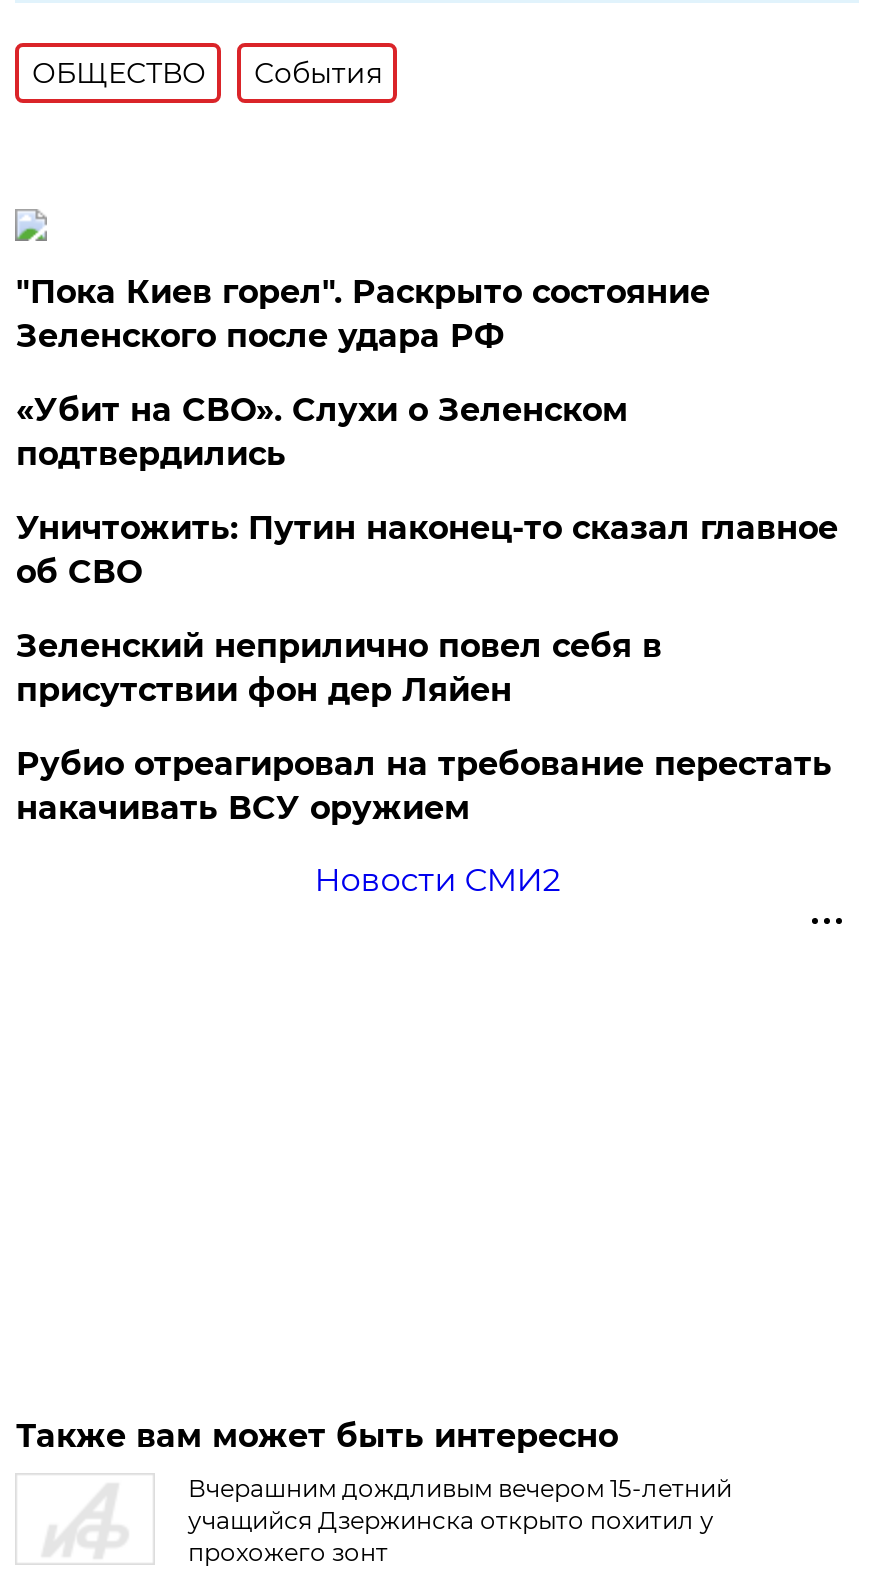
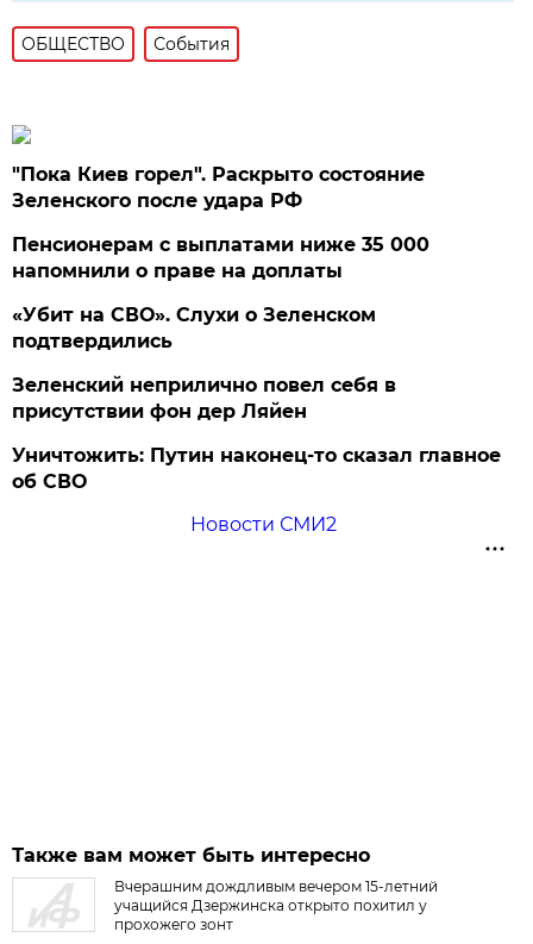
+ Пенсионерам с выплатами ниже 35 000
+ напомнили о праве на доплаты

moved down: «Убит на СВО». Слухи о Зеленском | подтвердились

moved down: Уничтожить: Путин наконец-то сказал главное | об СВО

- Рубио отреагировал на требование перестать
- накачивать ВСУ оружием
